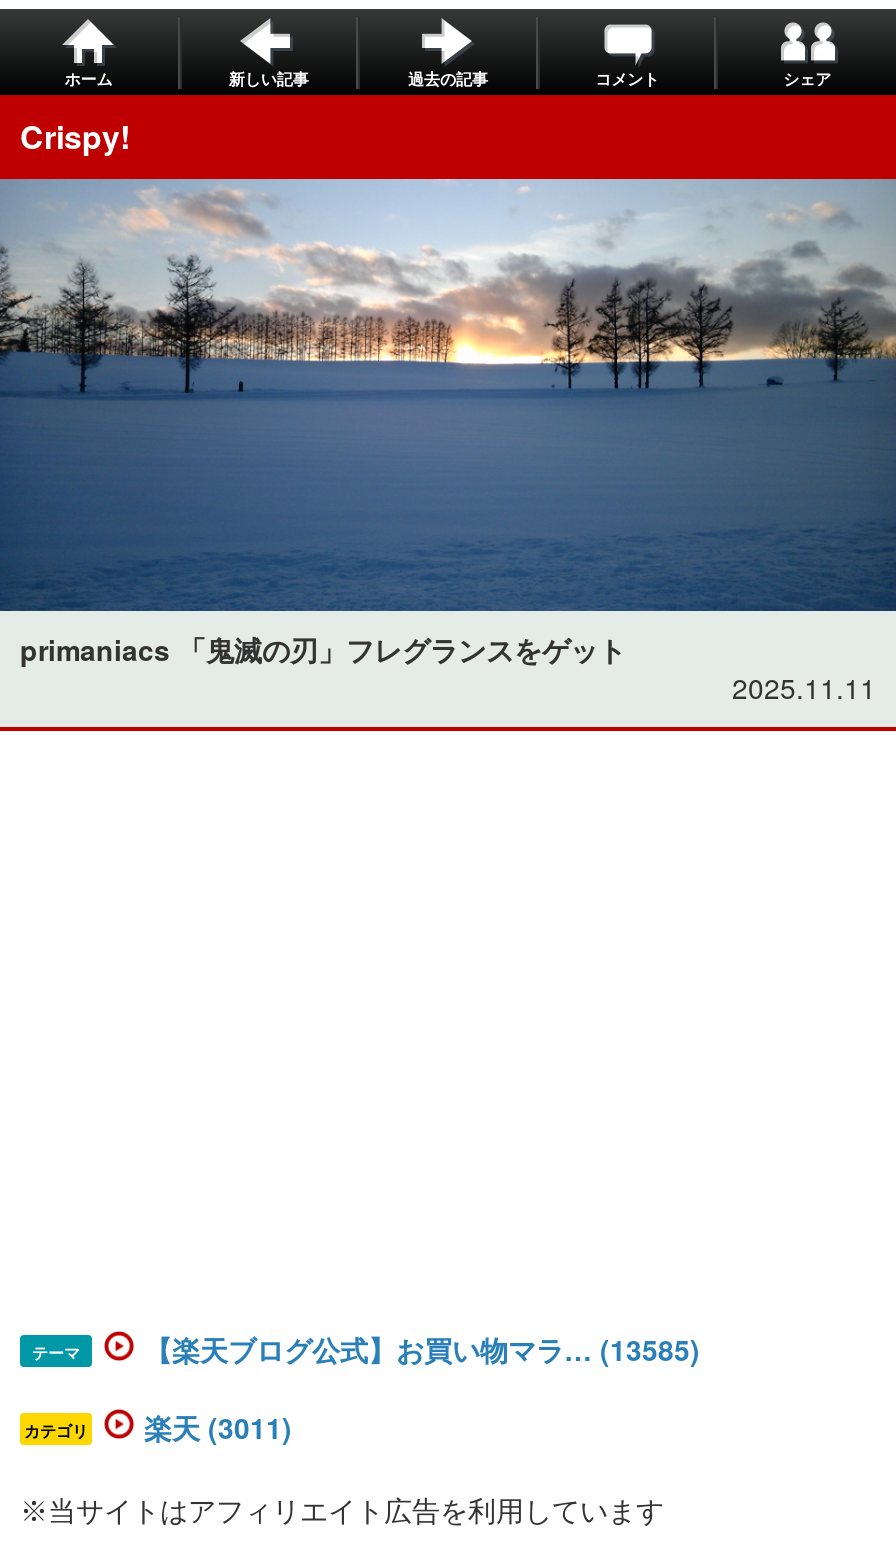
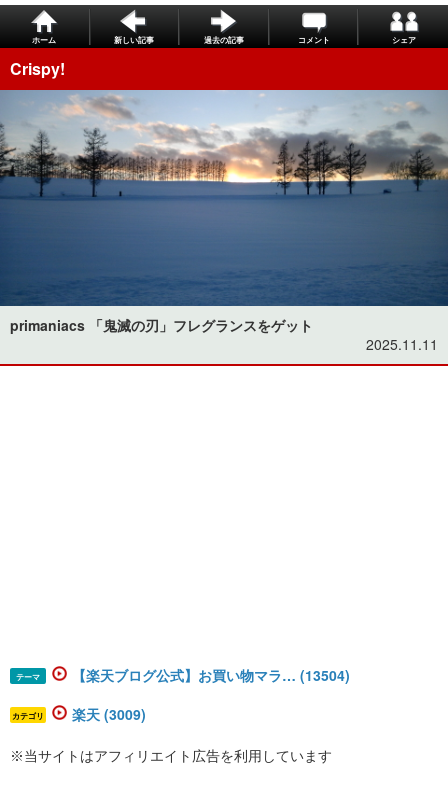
- 【楽天ブログ公式】お買い物マラ… (13585)
+ 【楽天ブログ公式】お買い物マラ… (13504)

- 楽天 (3011)
+ 楽天 (3009)
